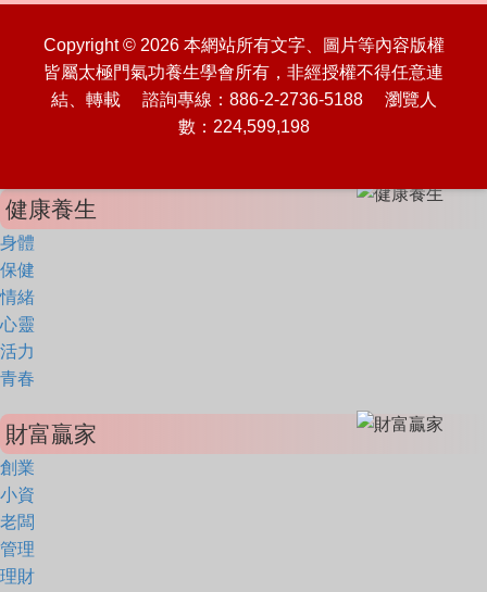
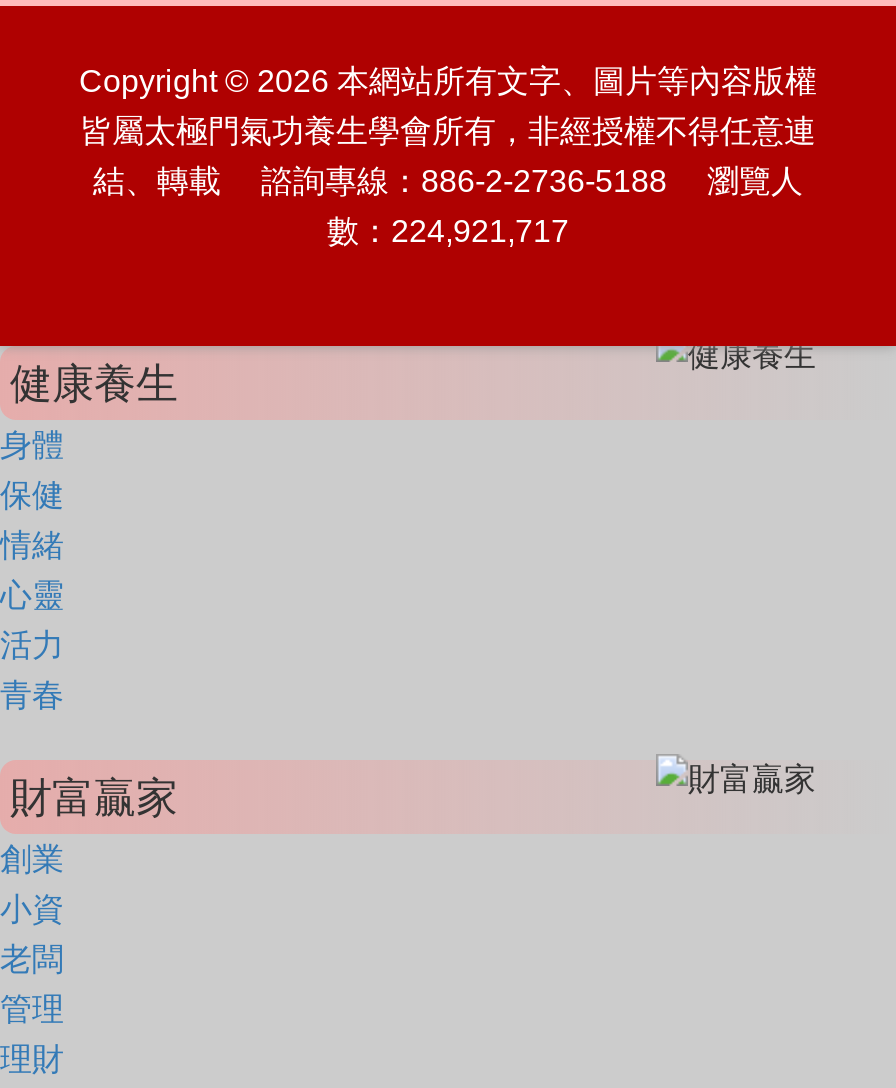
- 數：224,599,198
+ 數：224,921,717
